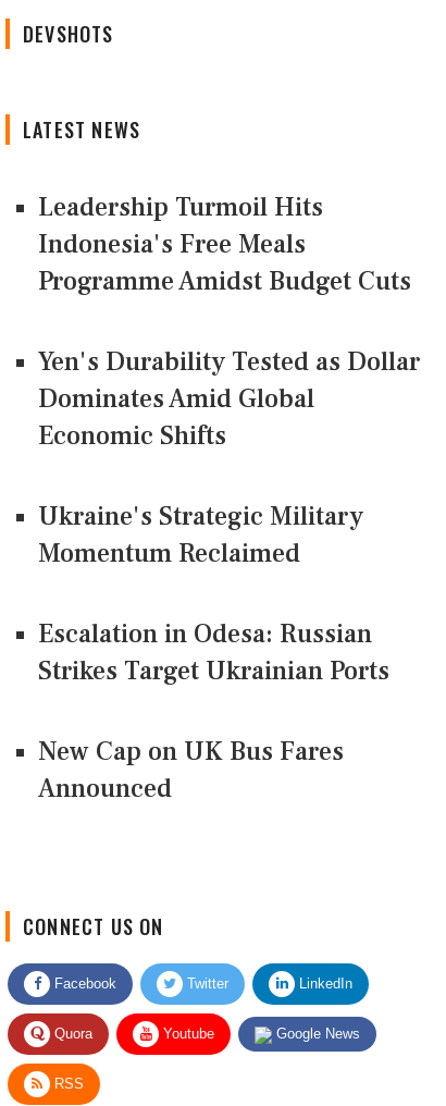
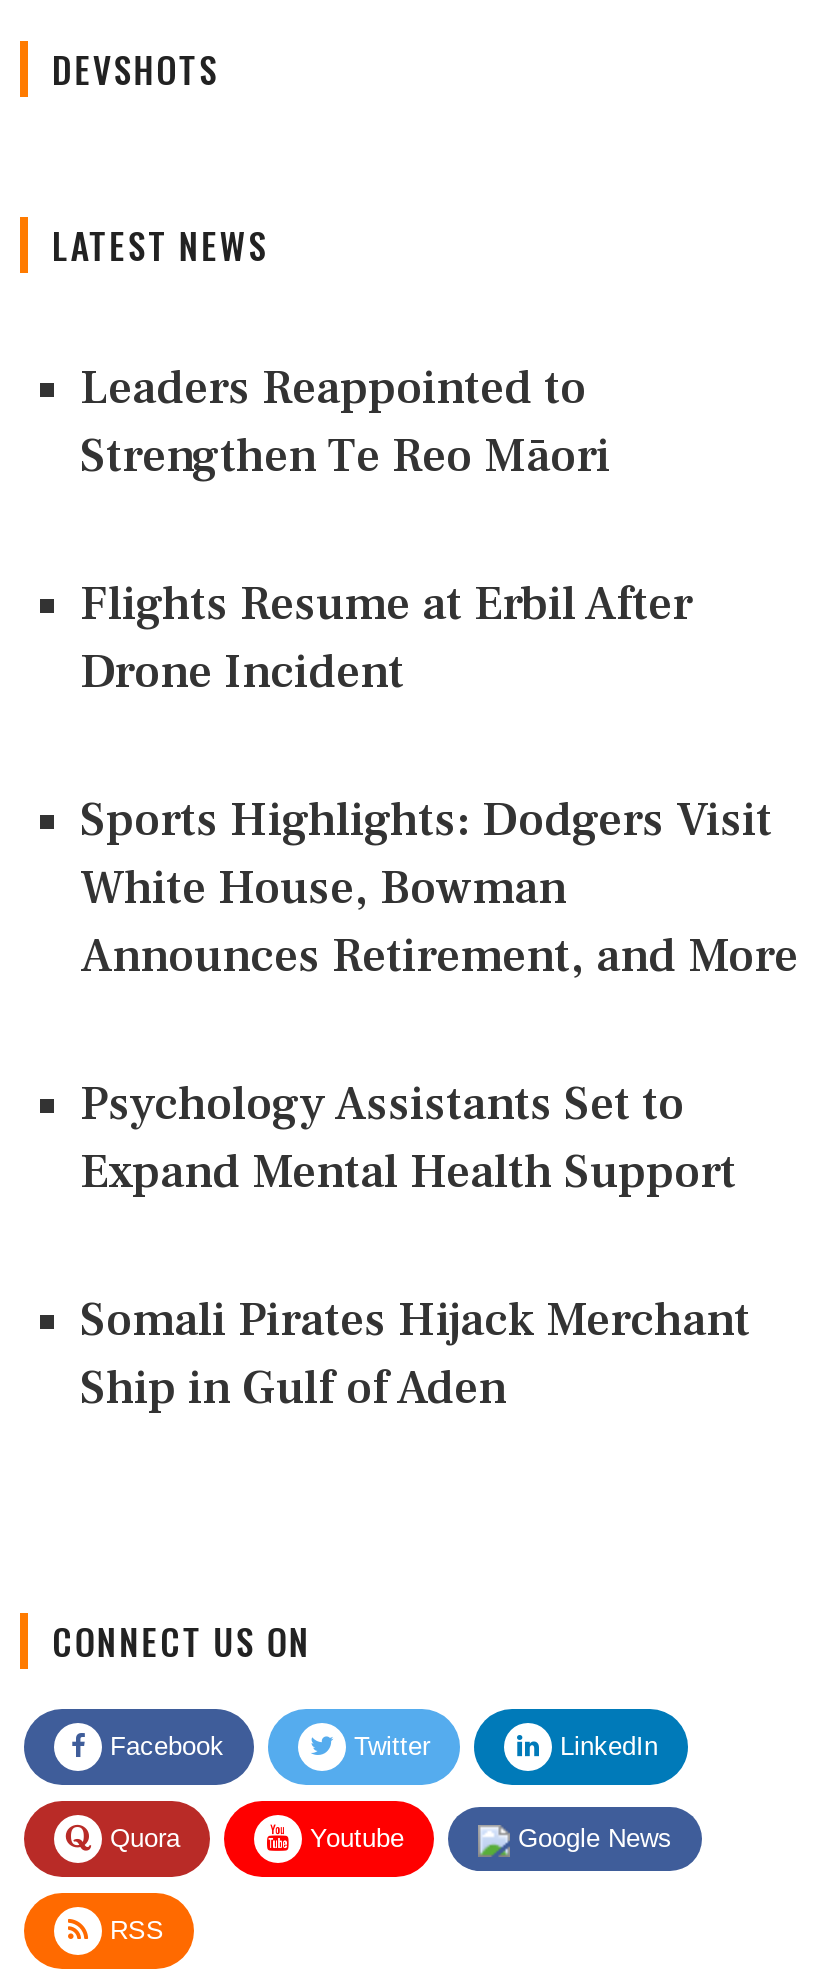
- Leadership Turmoil Hits
- Indonesia's Free Meals
- Programme Amidst Budget Cuts
+ Leaders Reappointed to
+ Strengthen Te Reo Māori

- Yen's Durability Tested as Dollar
- Dominates Amid Global
- Economic Shifts
+ Flights Resume at Erbil After
+ Drone Incident

- Ukraine's Strategic Military
- Momentum Reclaimed
+ Sports Highlights: Dodgers Visit
+ White House, Bowman
+ Announces Retirement, and More

- Escalation in Odesa: Russian
- Strikes Target Ukrainian Ports
+ Psychology Assistants Set to
+ Expand Mental Health Support

- New Cap on UK Bus Fares
- Announced
+ Somali Pirates Hijack Merchant
+ Ship in Gulf of Aden
